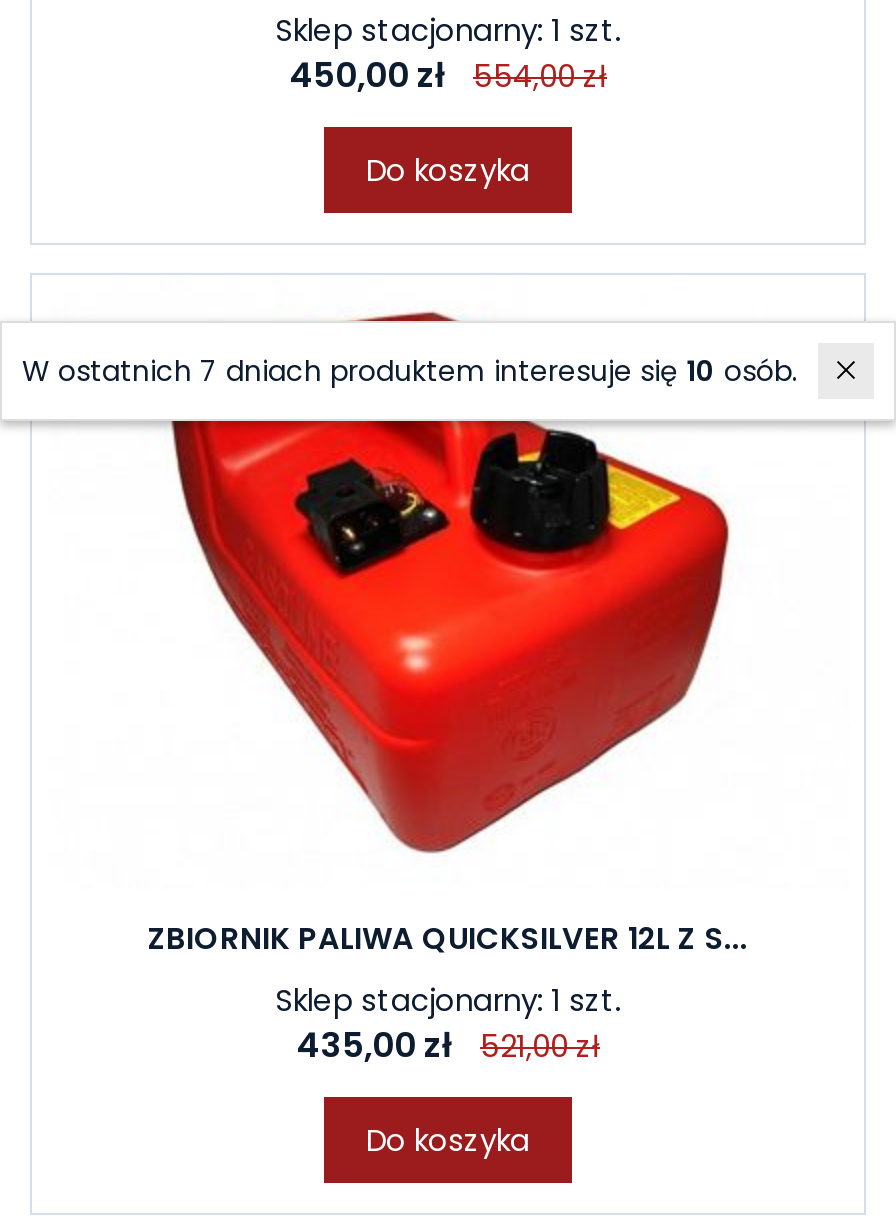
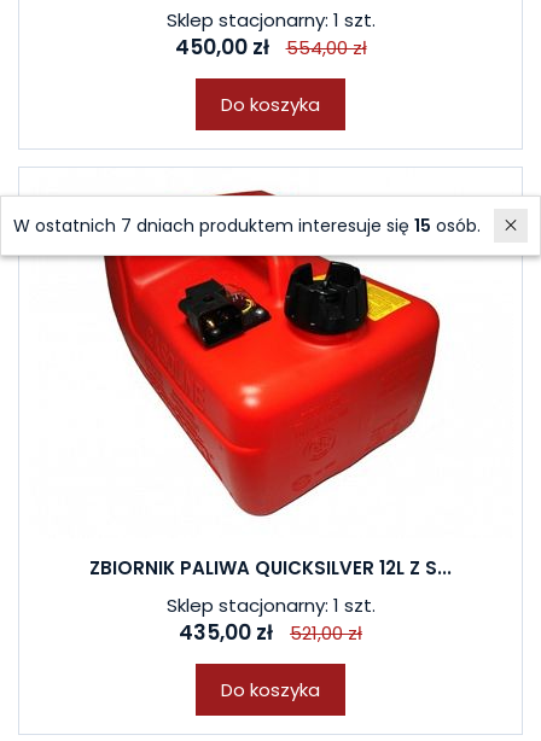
- W ostatnich 7 dniach produktem interesuje się 10 osób.
+ W ostatnich 7 dniach produktem interesuje się 15 osób.
